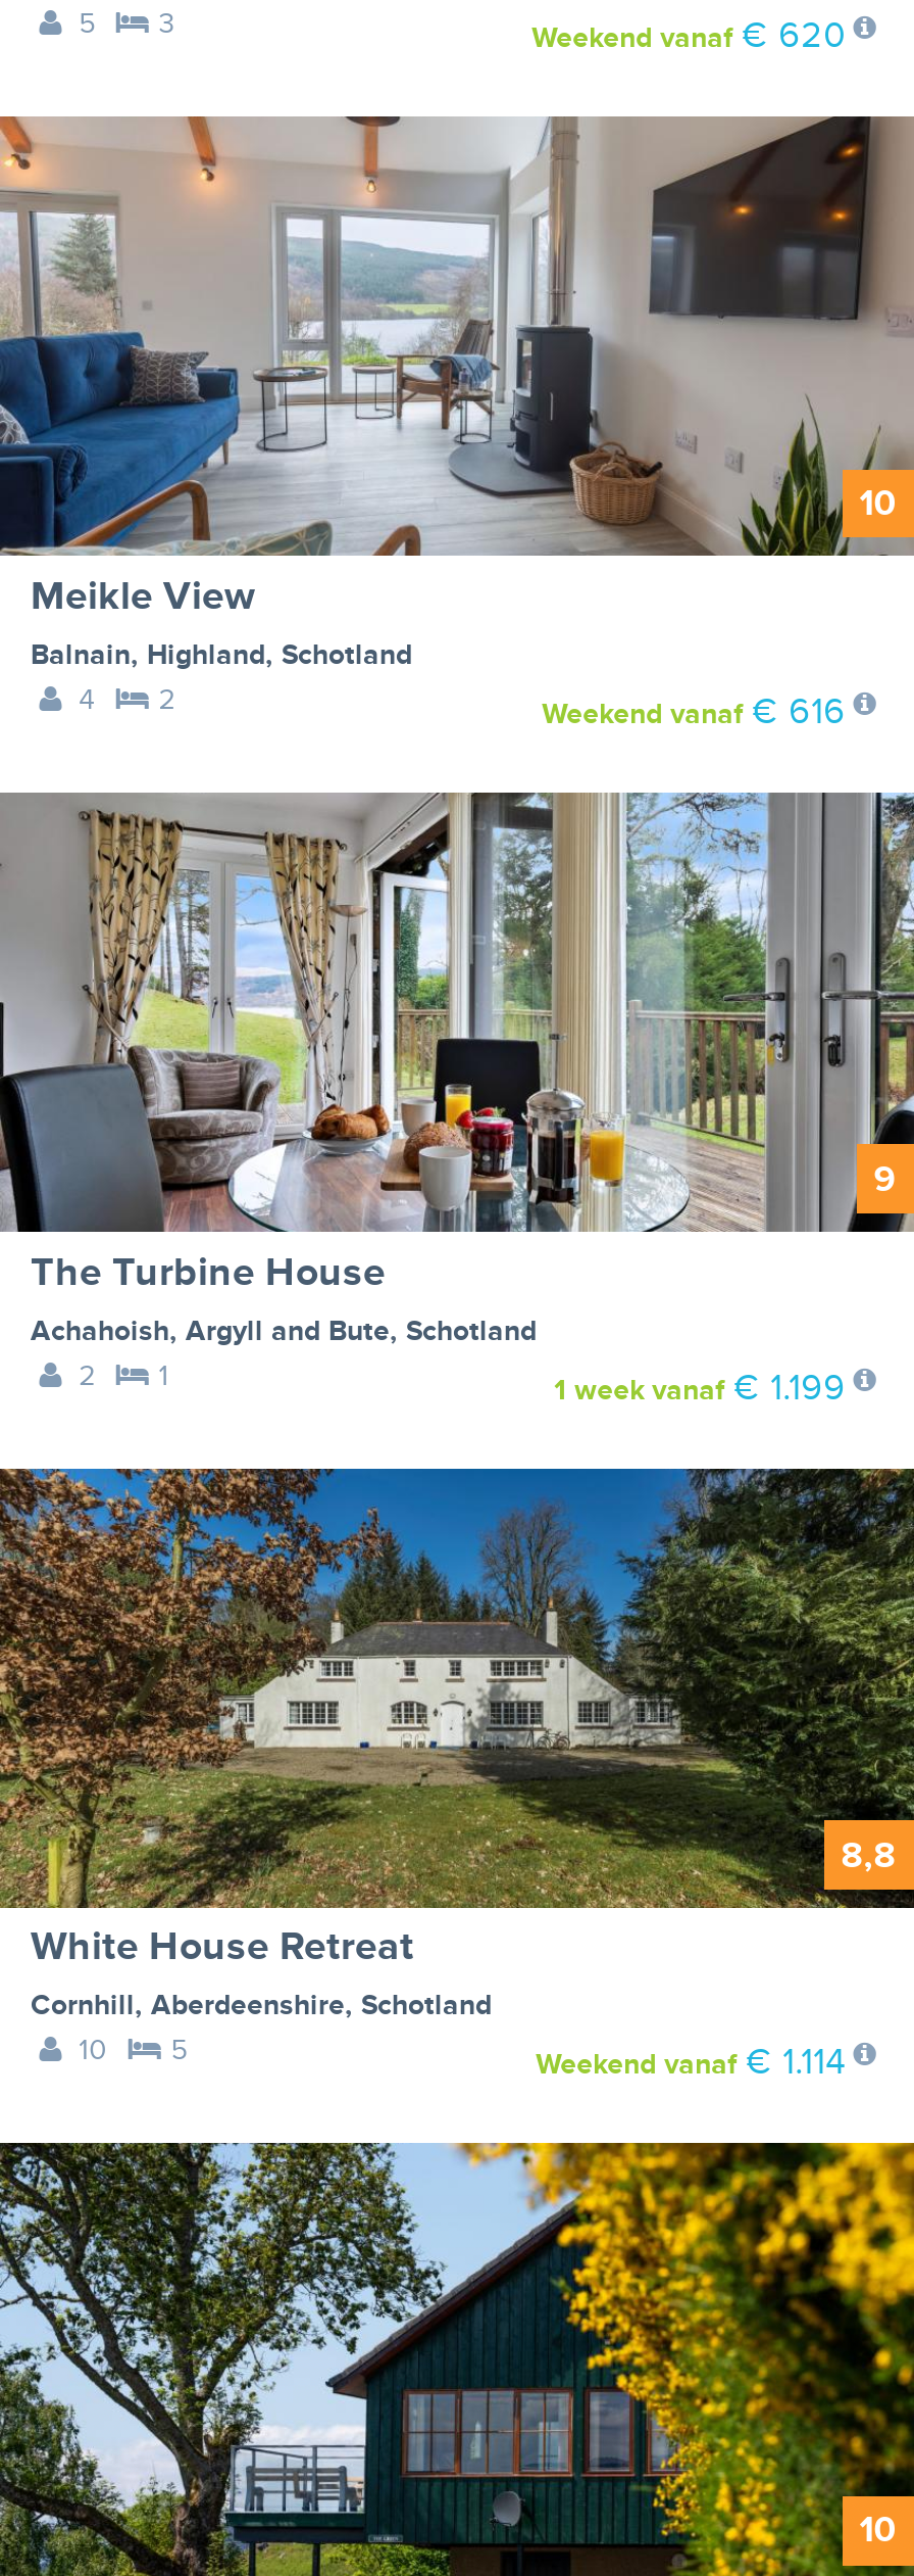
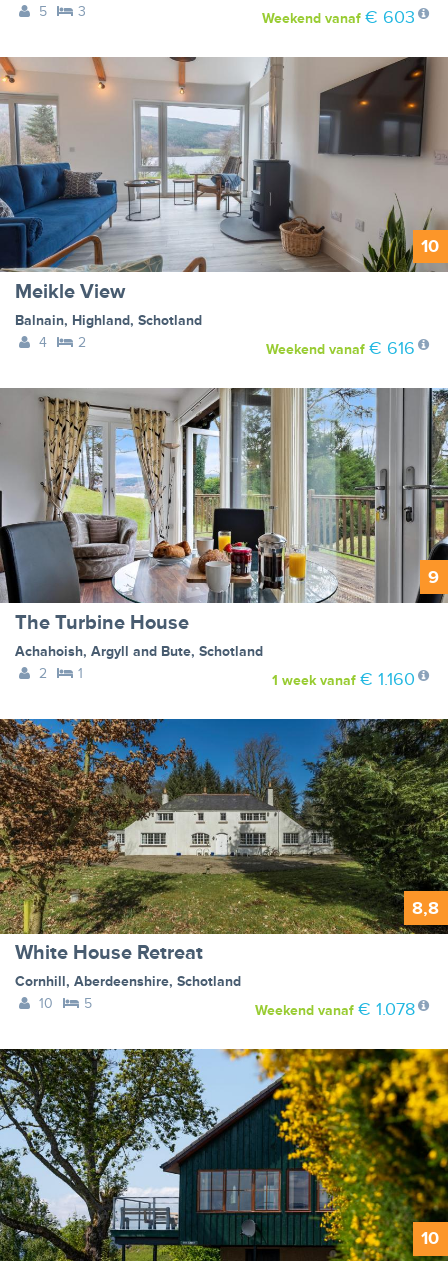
- Weekend vanaf € 620
+ Weekend vanaf € 603

- 1 weekvanaf € 1.199
+ 1 weekvanaf € 1.160

- Weekend vanaf € 1.114
+ Weekend vanaf € 1.078
